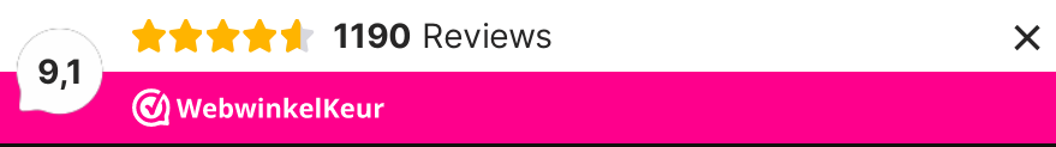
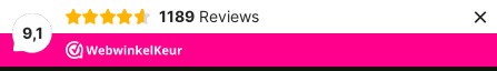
- 1190 Reviews
+ 1189 Reviews
